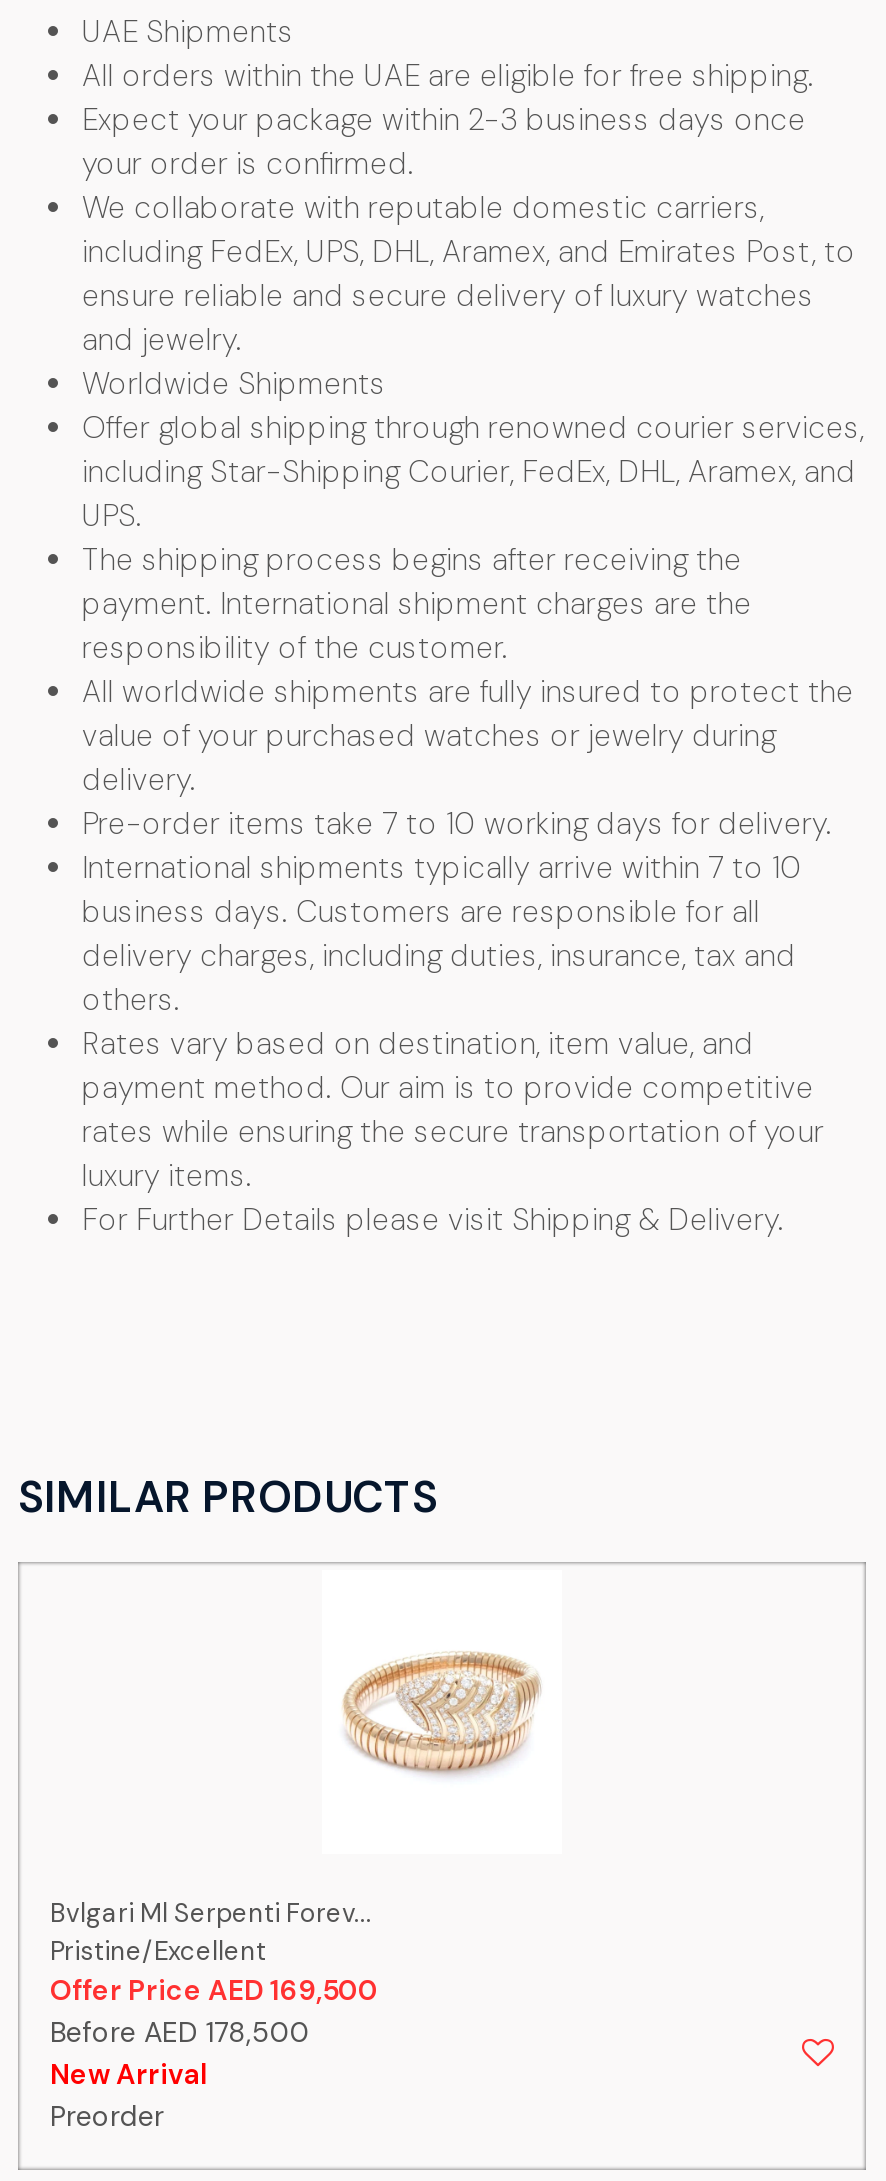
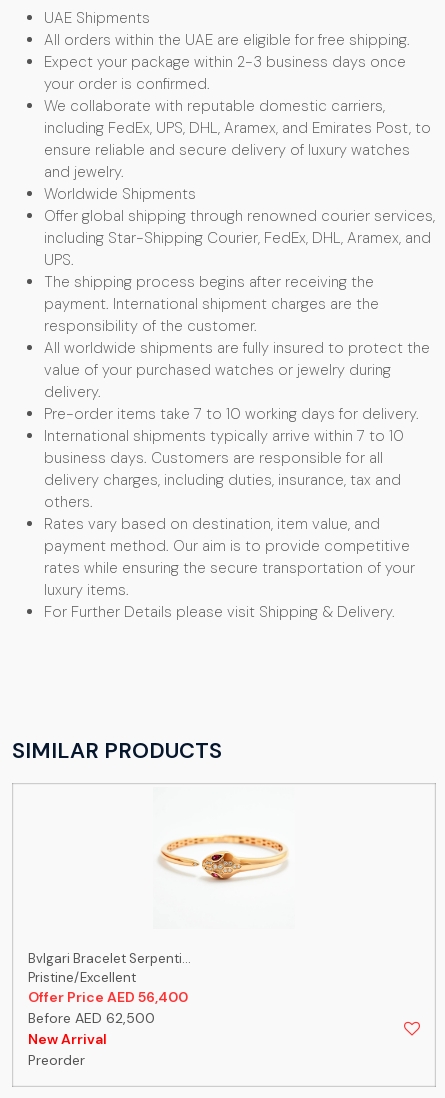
- [image]
+ [image]

- Bvlgari Ml Serpenti Forev...
+ Bvlgari Bracelet Serpenti...

- Offer Price AED 169,500
+ Offer Price AED 56,400

- Before AED 178,500
+ Before AED 62,500
